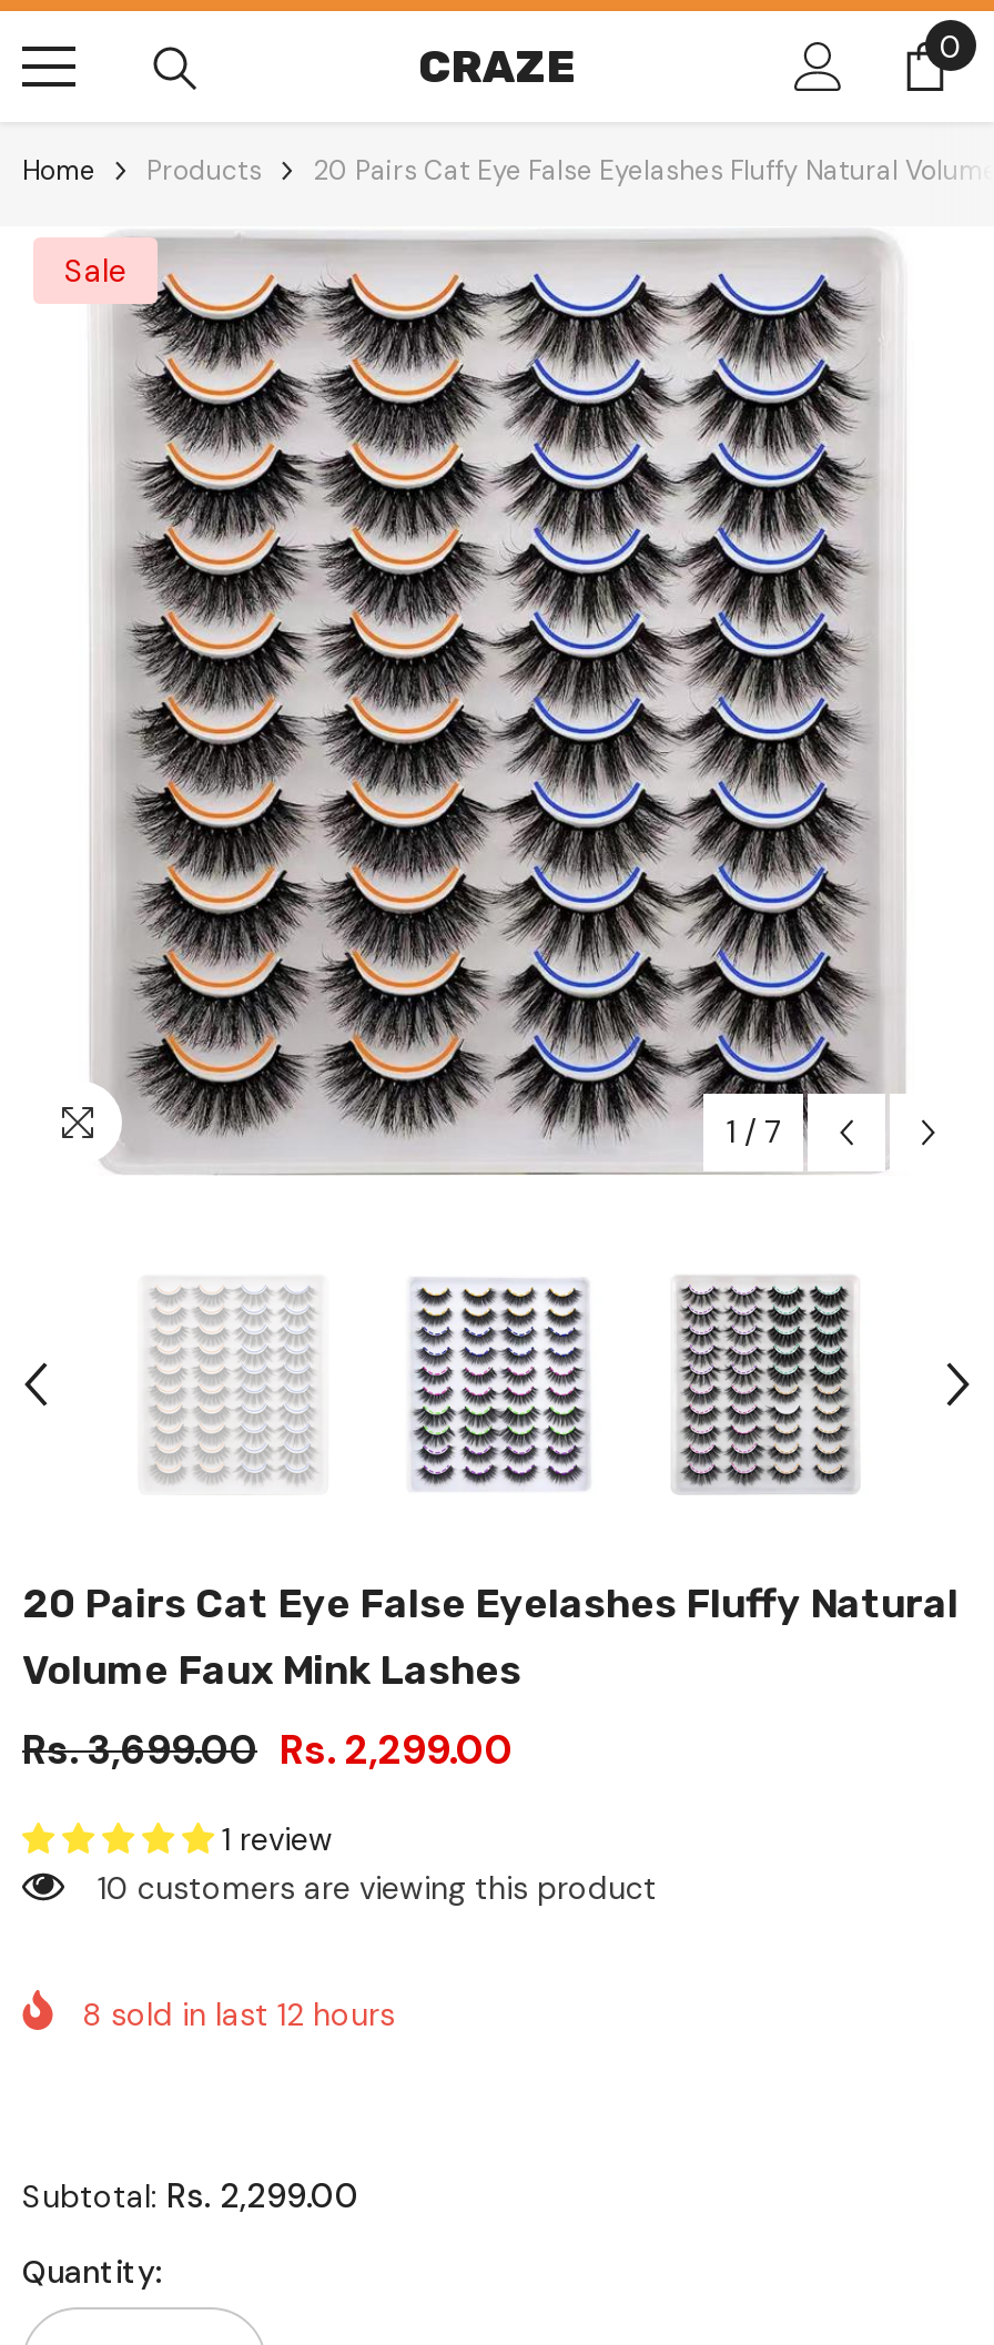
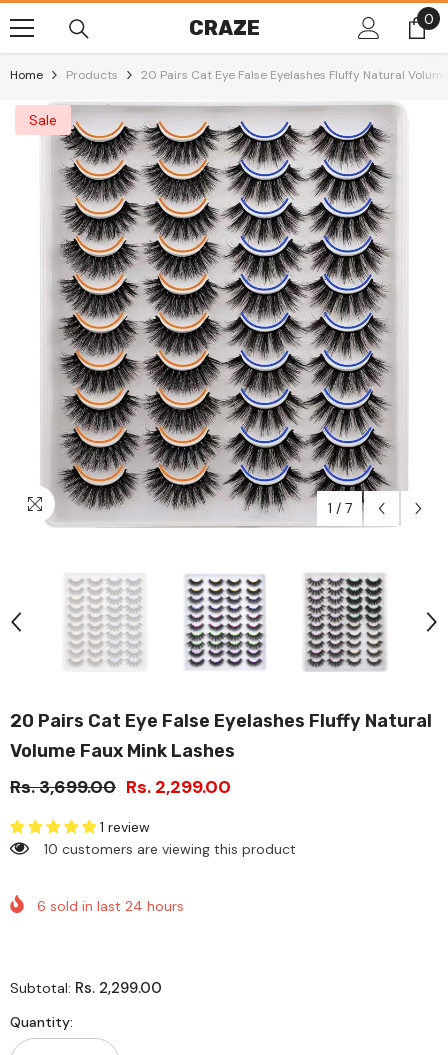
- 8 sold in last 12 hours
+ 6 sold in last 24 hours
